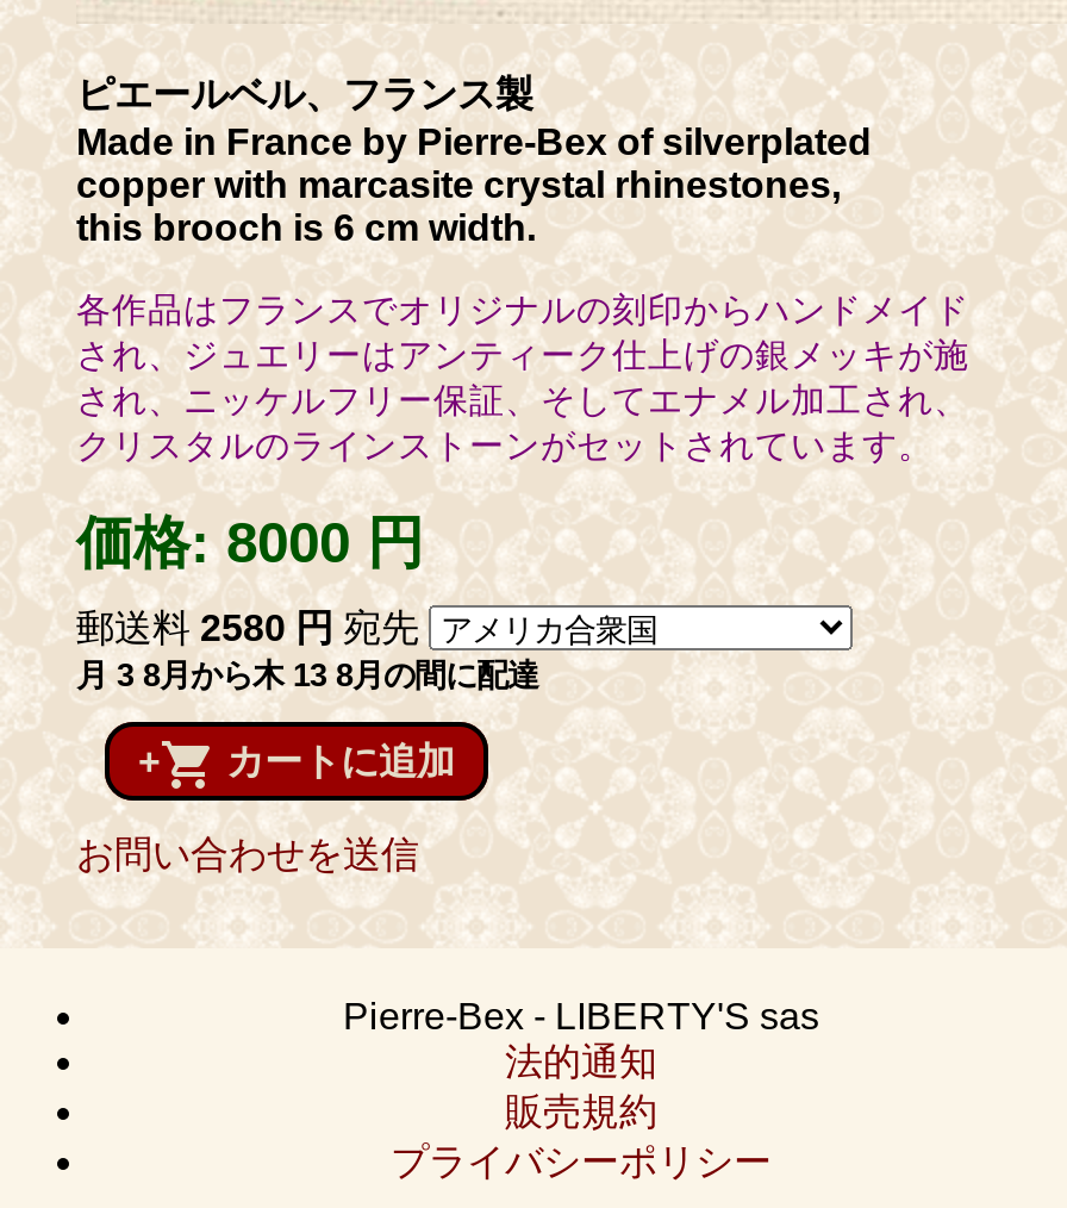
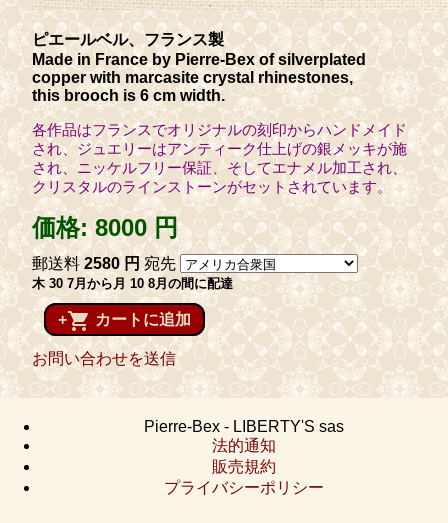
- 月 3 8月から木 13 8月の間に配達
+ 木 30 7月から月 10 8月の間に配達
